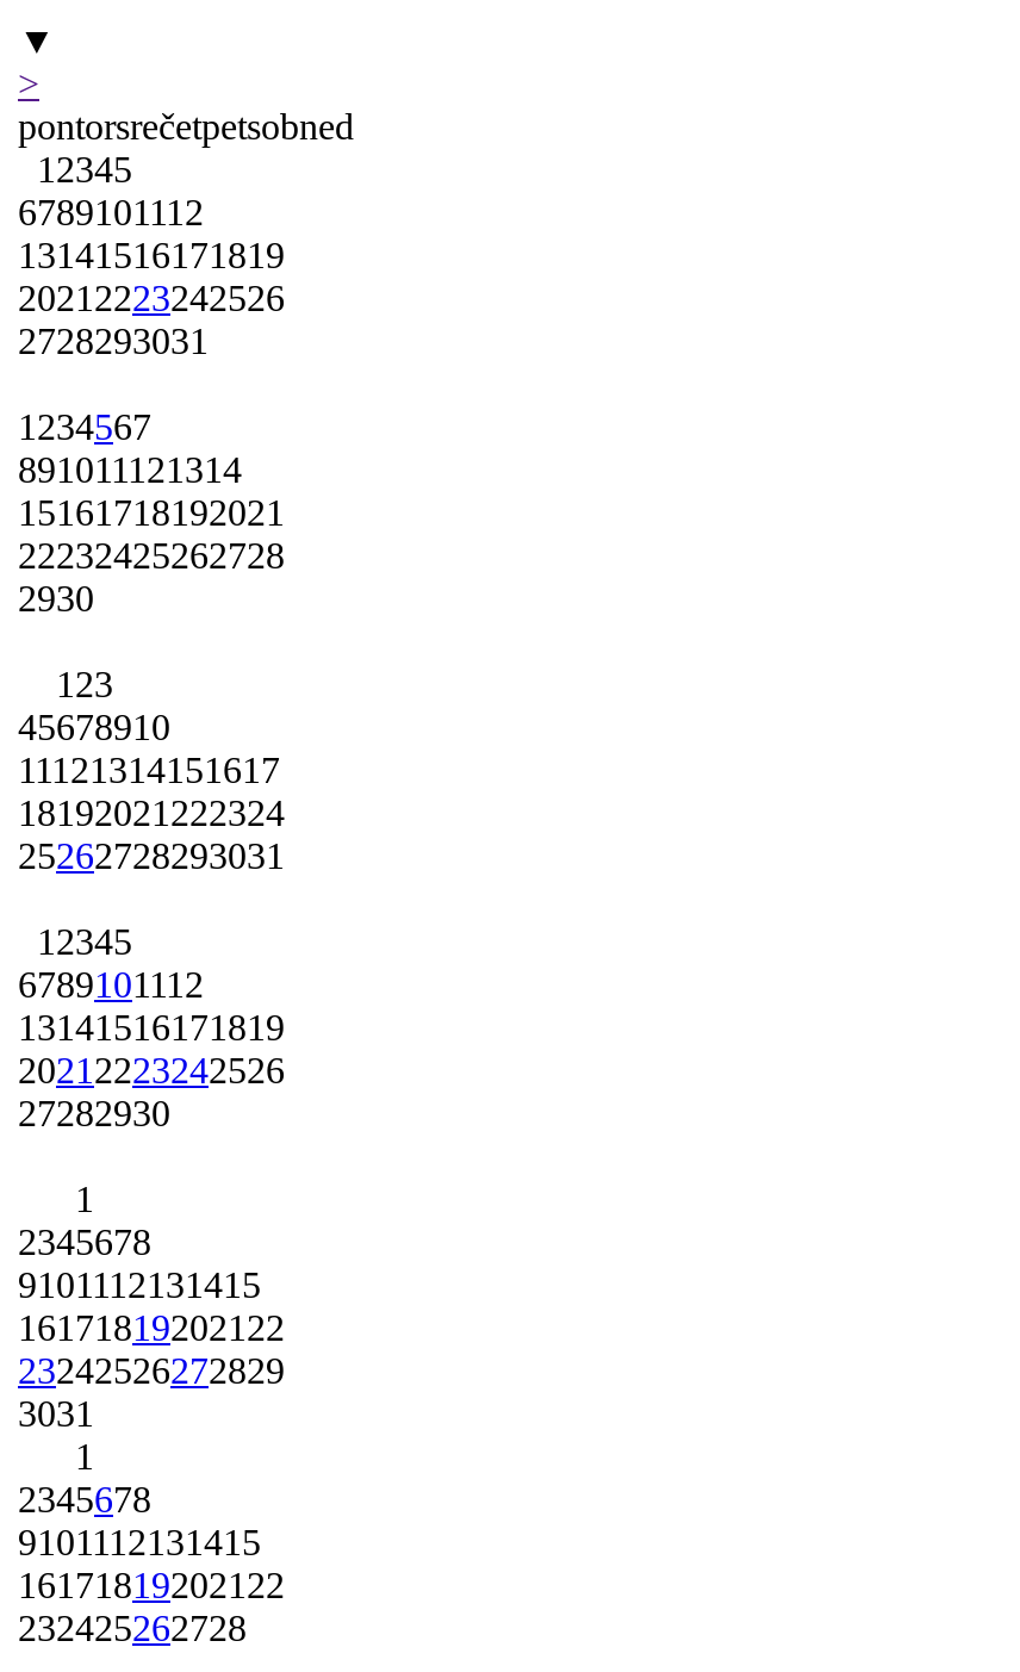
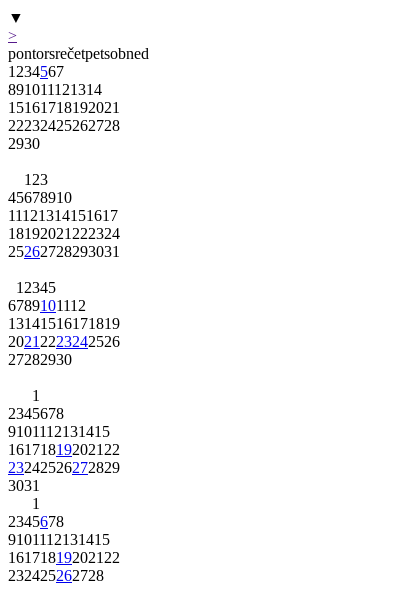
- 1 2345
- 67891011 12
- 13141516171819
- 2021 2223242526
- 2728293031
